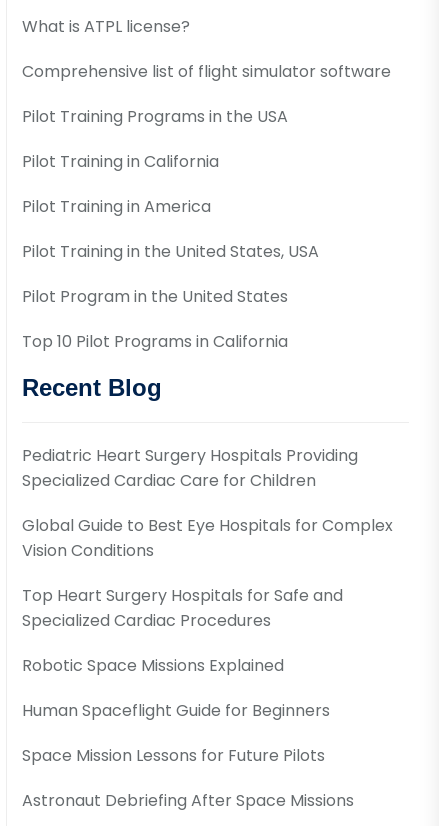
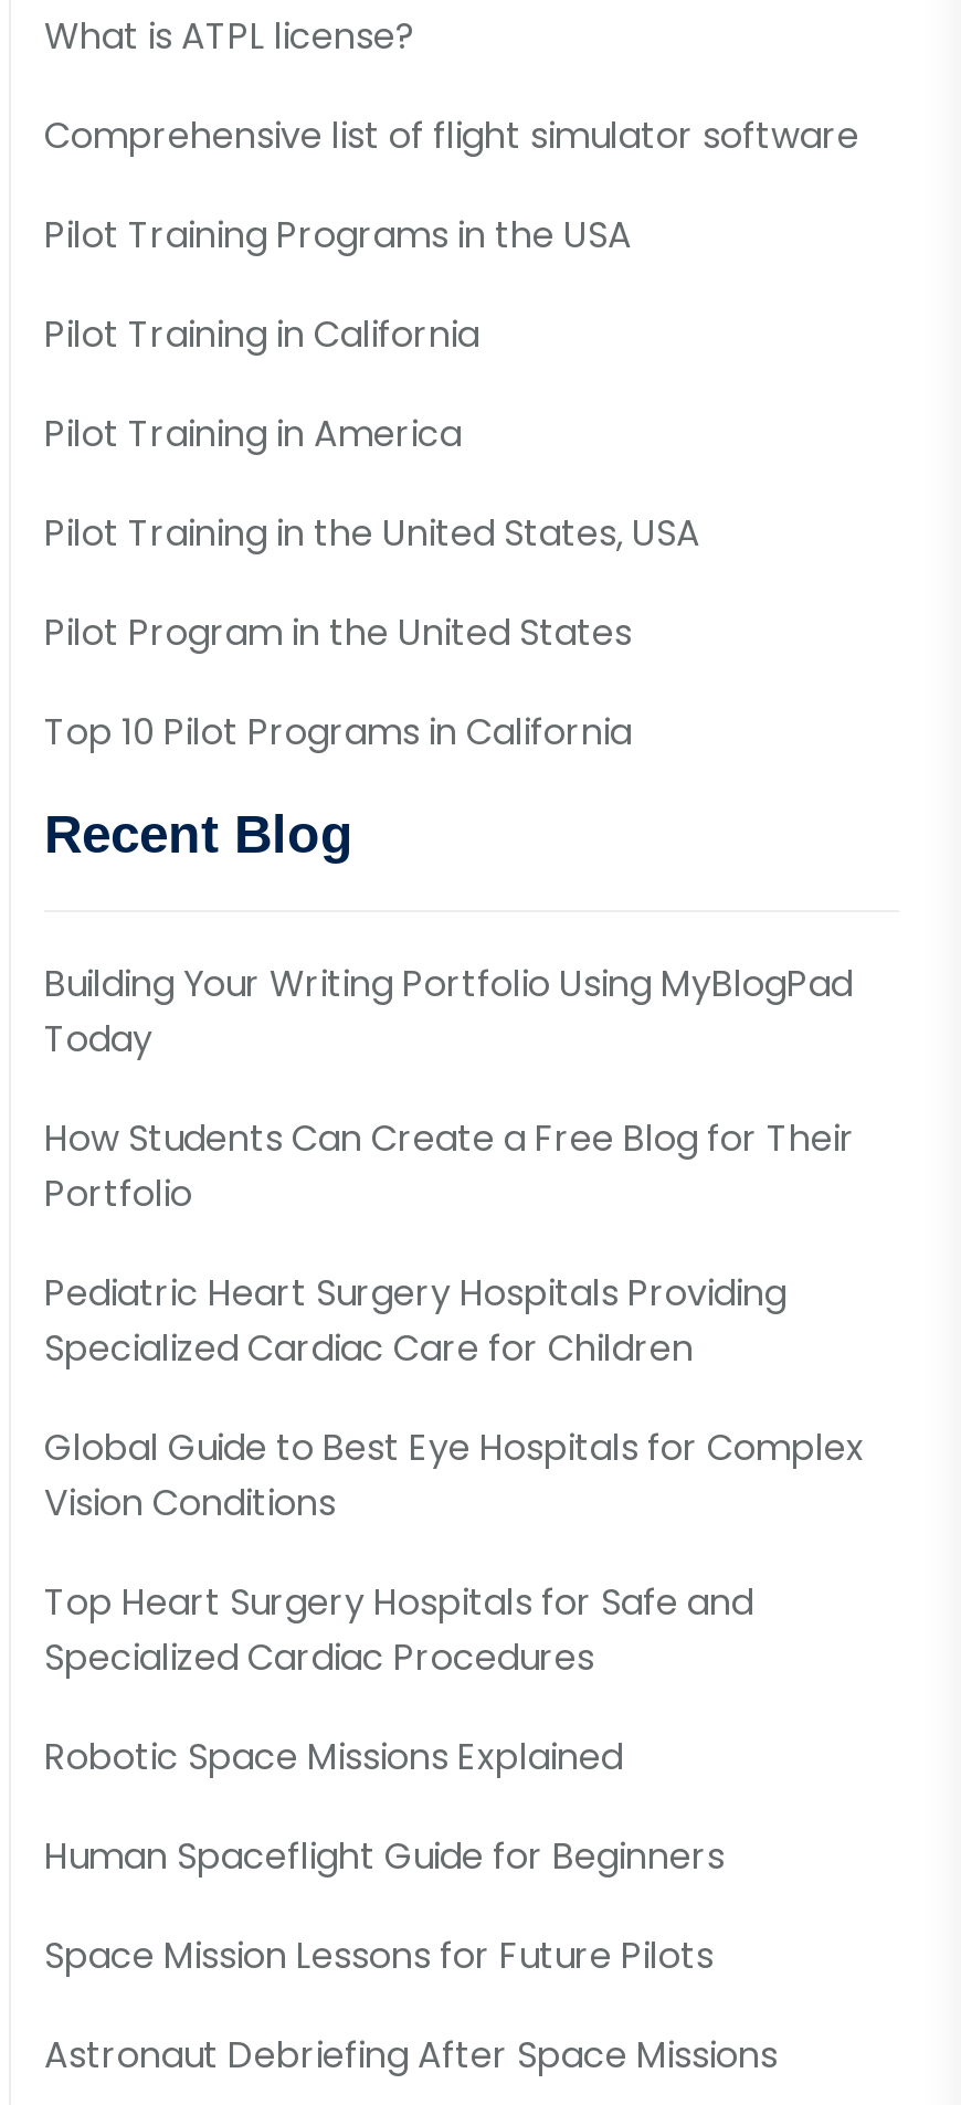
+ Building Your Writing Portfolio Using MyBlogPad
+ Today
+ How Students Can Create a Free Blog for Their
+ Portfolio
